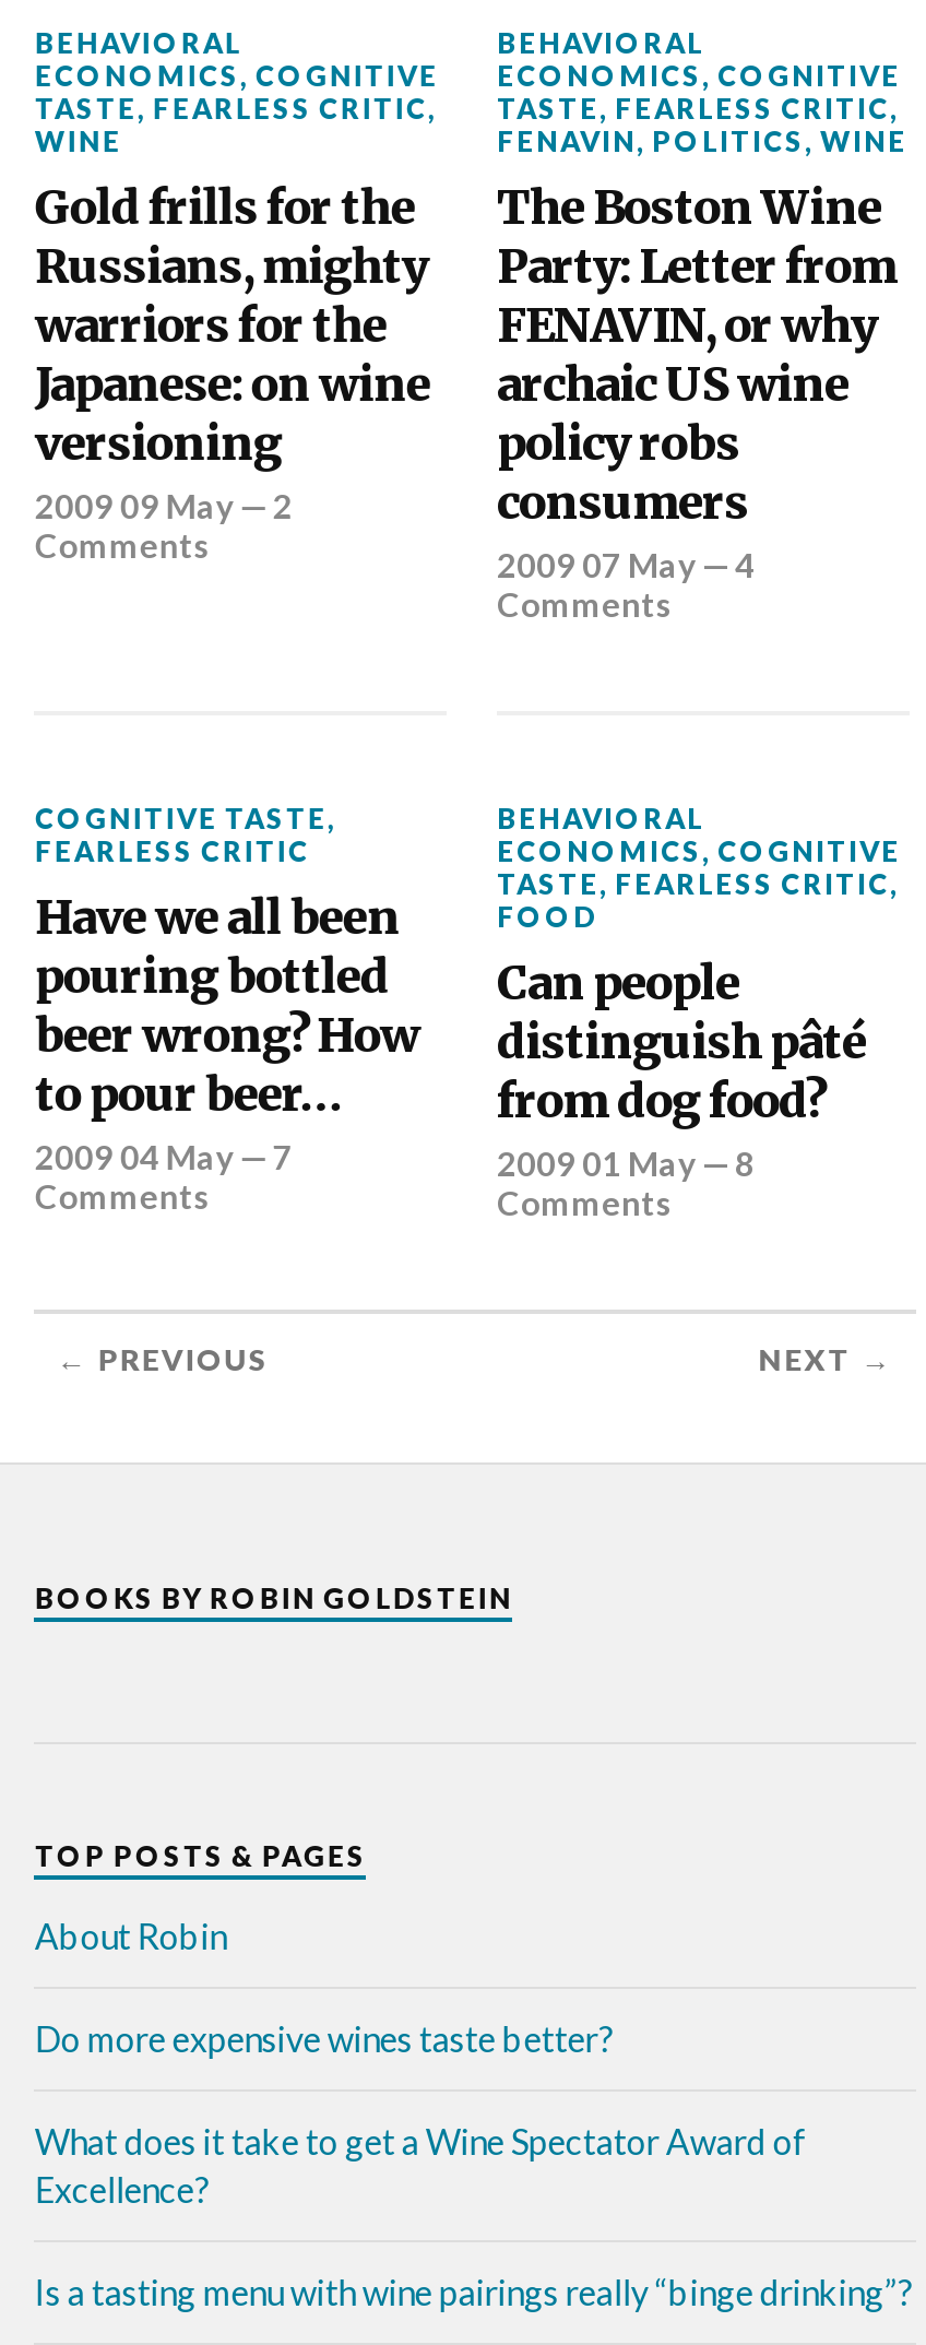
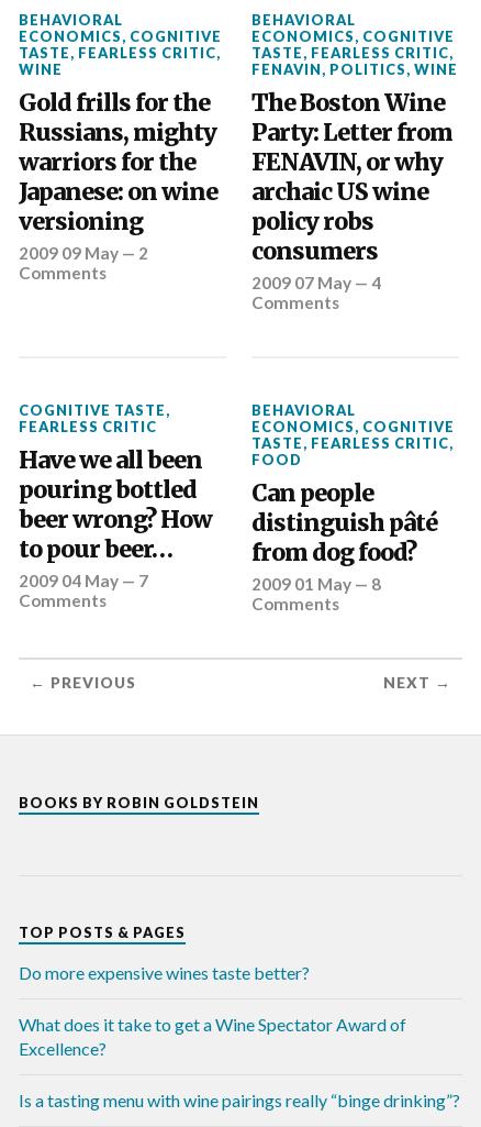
- About Robin
